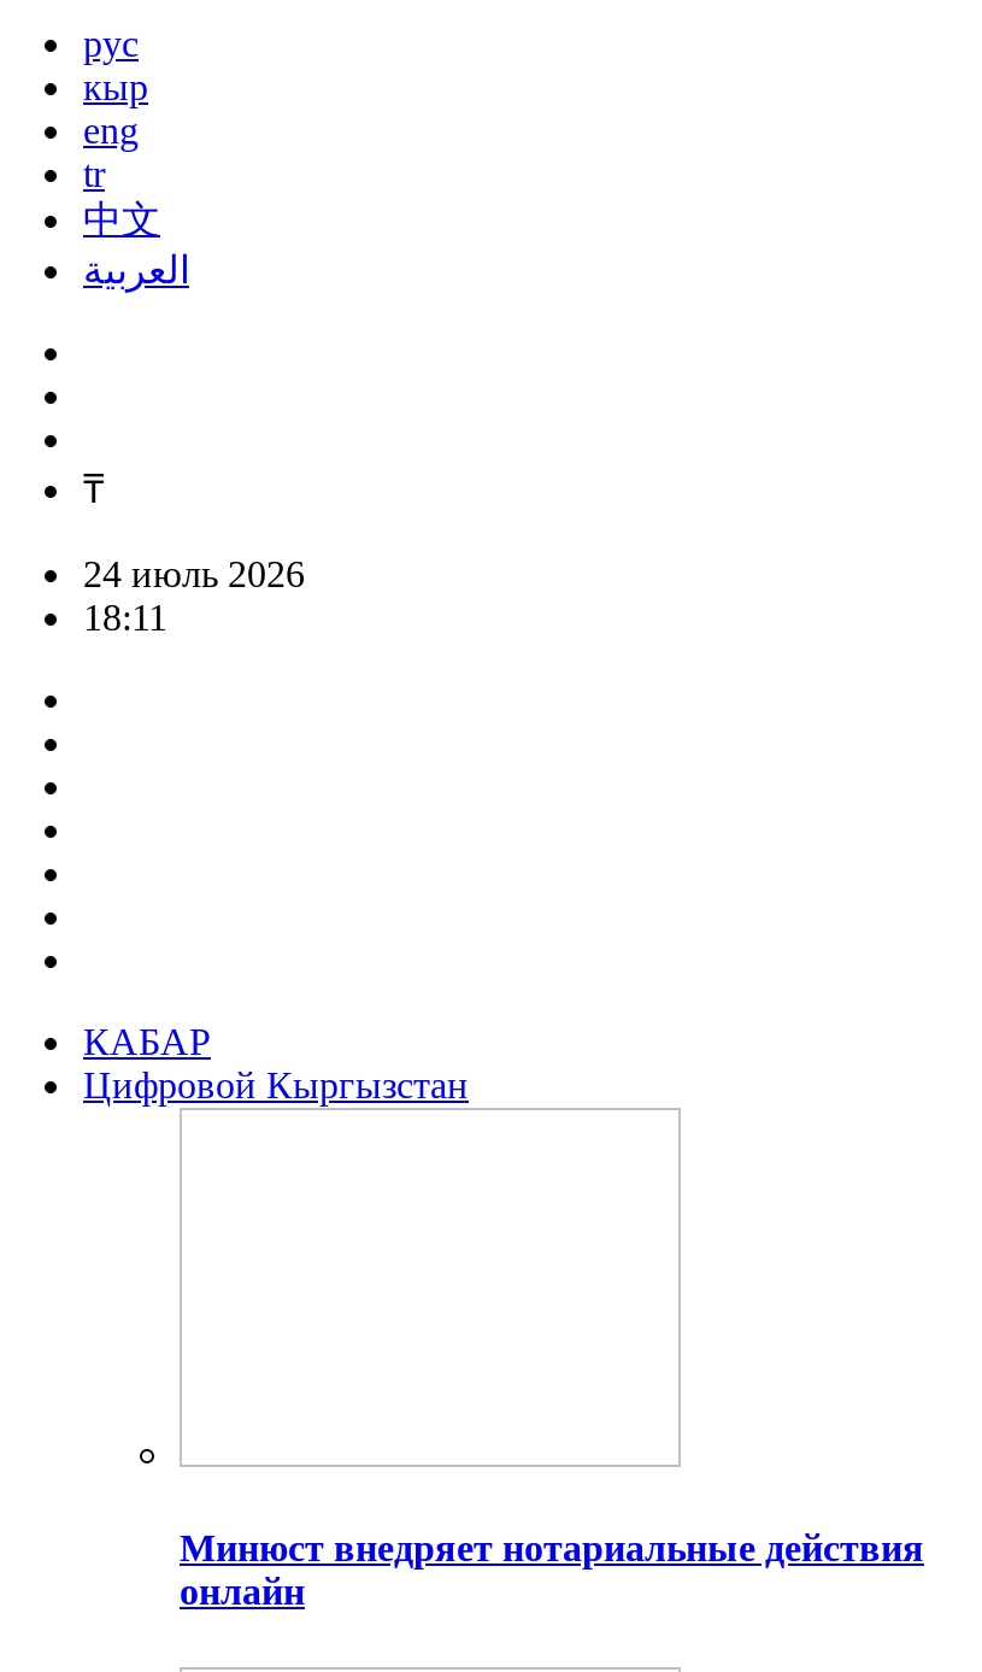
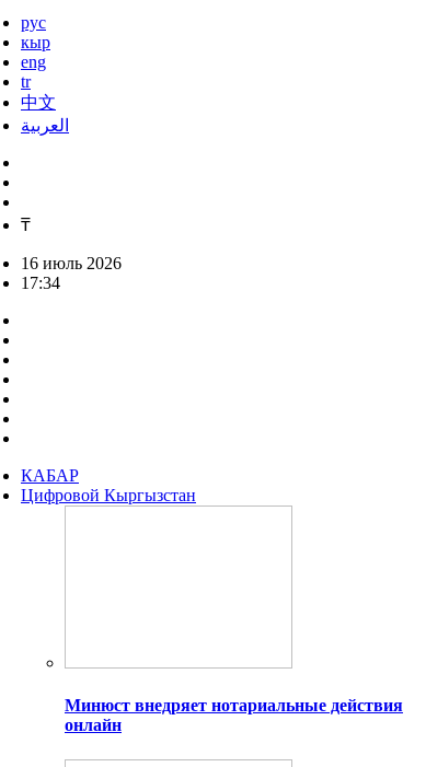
- 24 июль 2026
+ 16 июль 2026

- 18:11
+ 17:34
